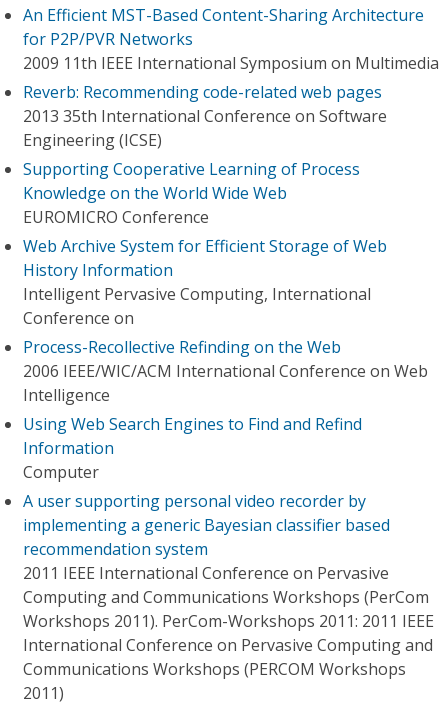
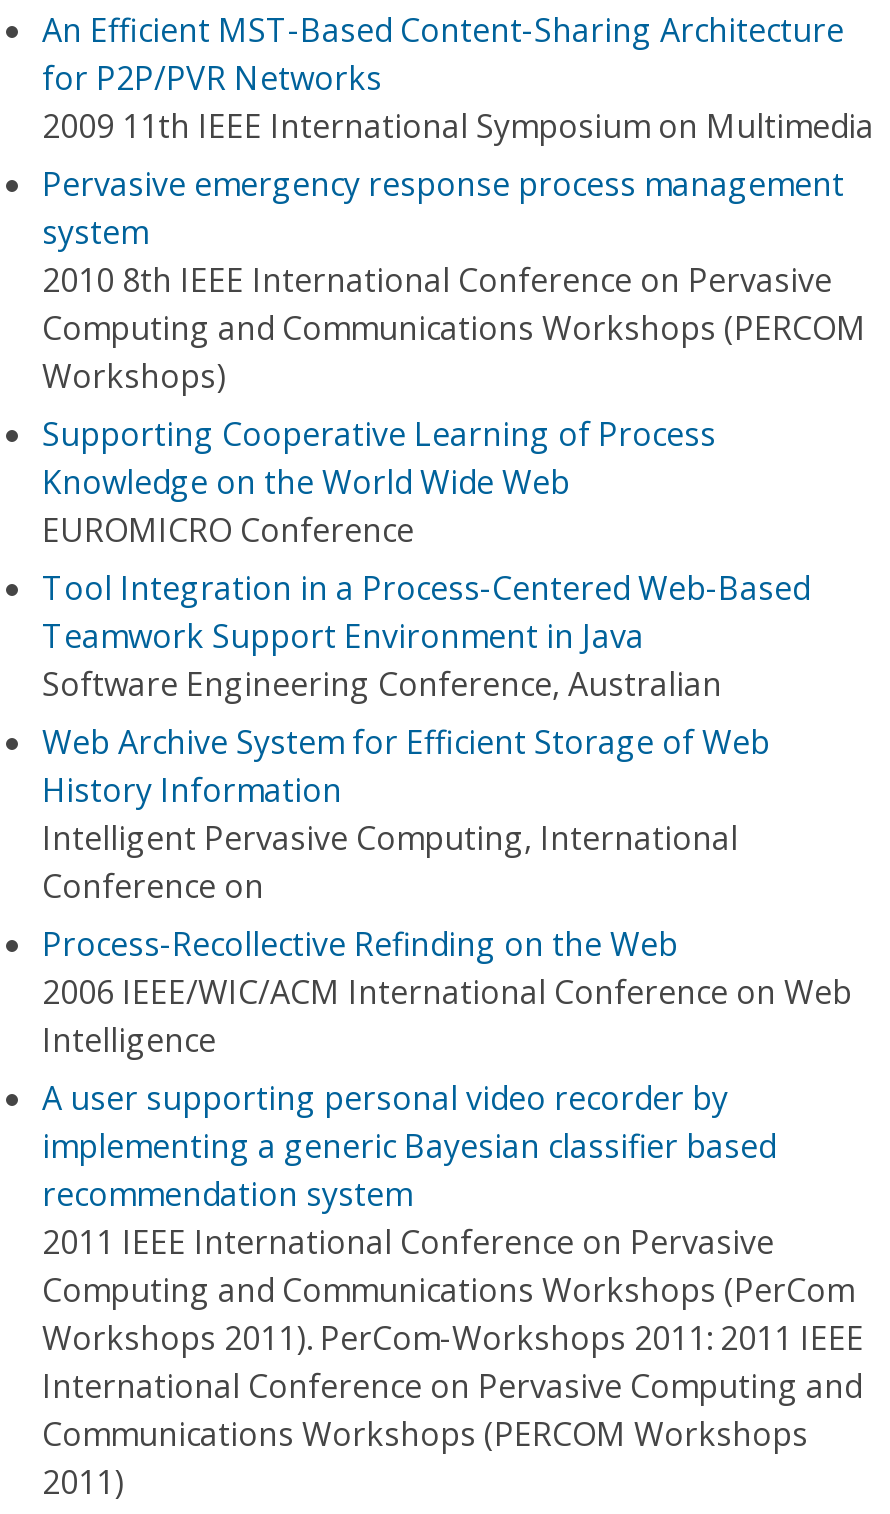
- Reverb: Recommending code-related web pages
- 2013 35th International Conference on Software
- Engineering (ICSE)
+ Pervasive emergency response process management
+ system
+ 2010 8th IEEE International Conference on Pervasive
+ Computing and Communications Workshops (PERCOM
+ Workshops)

+ Tool Integration in a Process-Centered Web-Based
+ Teamwork Support Environment in Java
+ Software Engineering Conference, Australian

moved down: Web Archive System for Efficient Storage of Web | History Information | Intelligent Pervasive Computing, International | Conference on | Process-Recollective Refinding on the Web | 2006 IEEE/WIC/ACM International Conference on Web | Intelligence

- Using Web Search Engines to Find and Refind
- Information
- Computer
